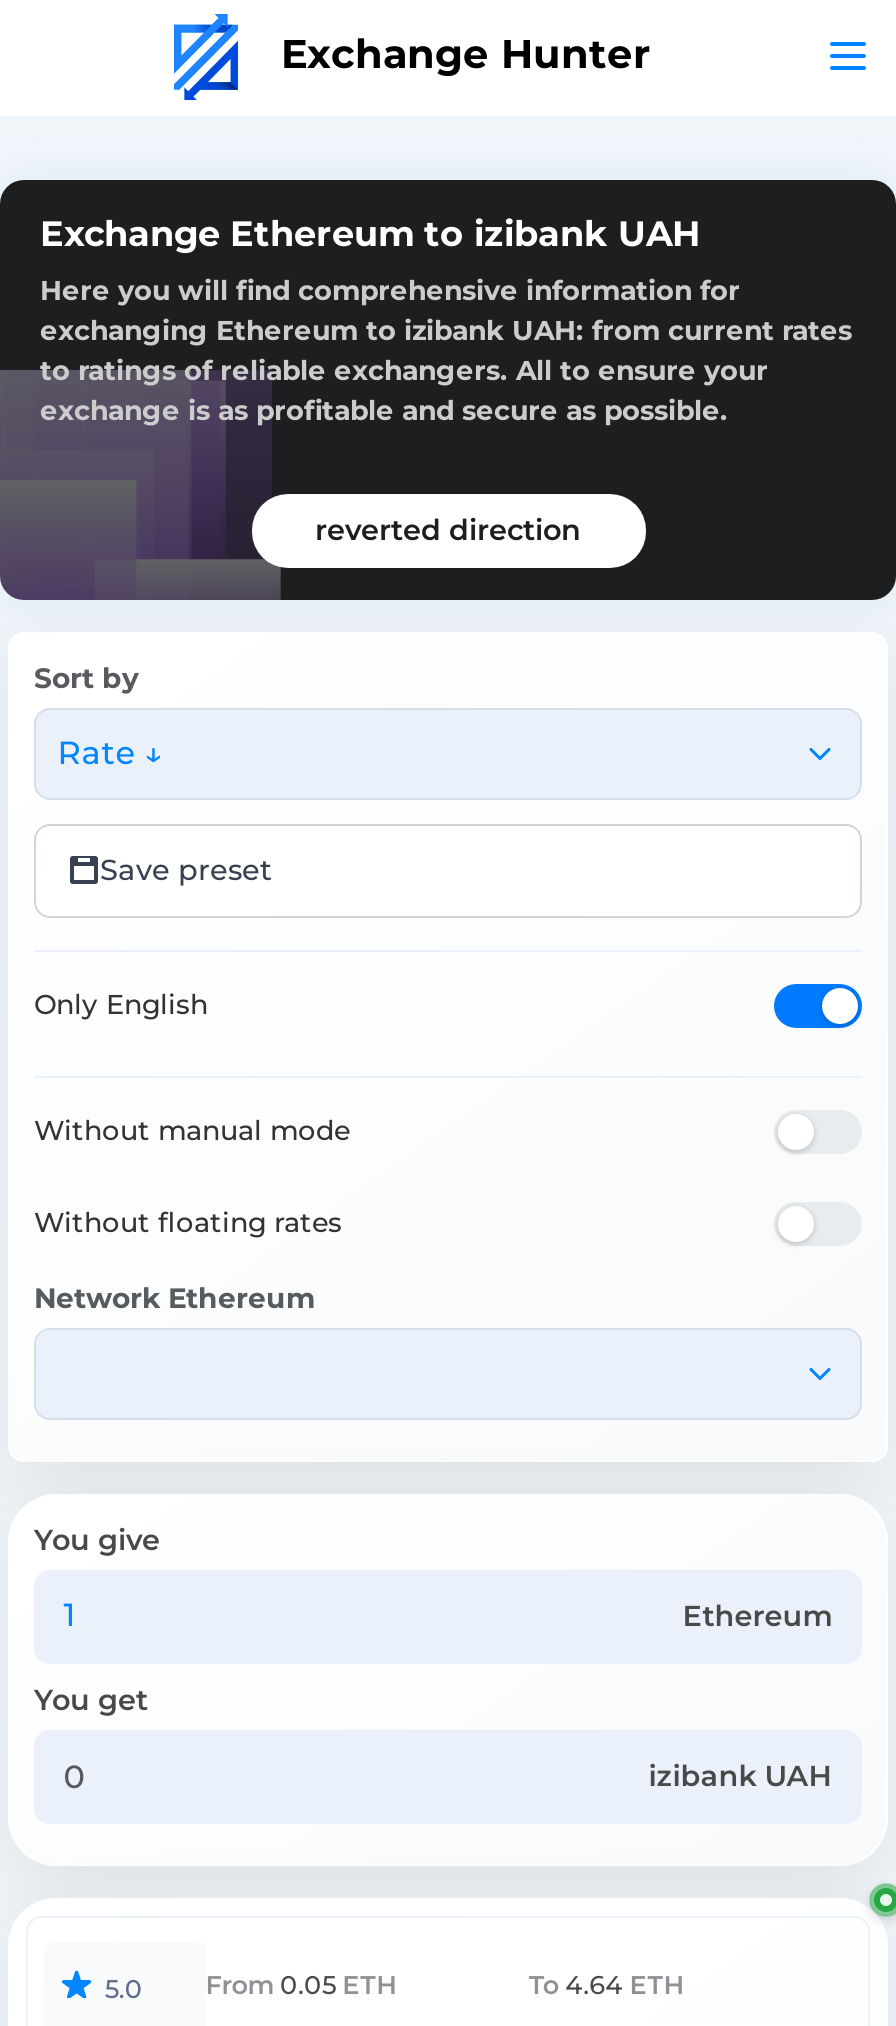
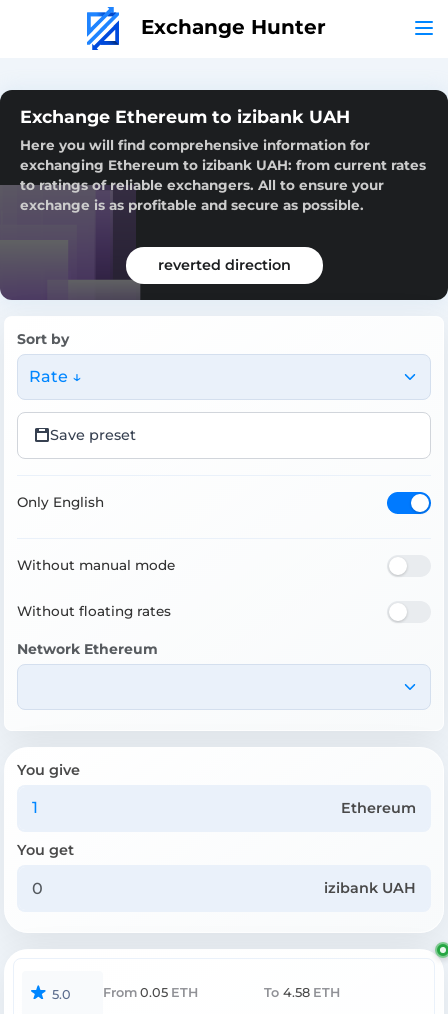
- To 4.64 ETH
+ To 4.58 ETH
